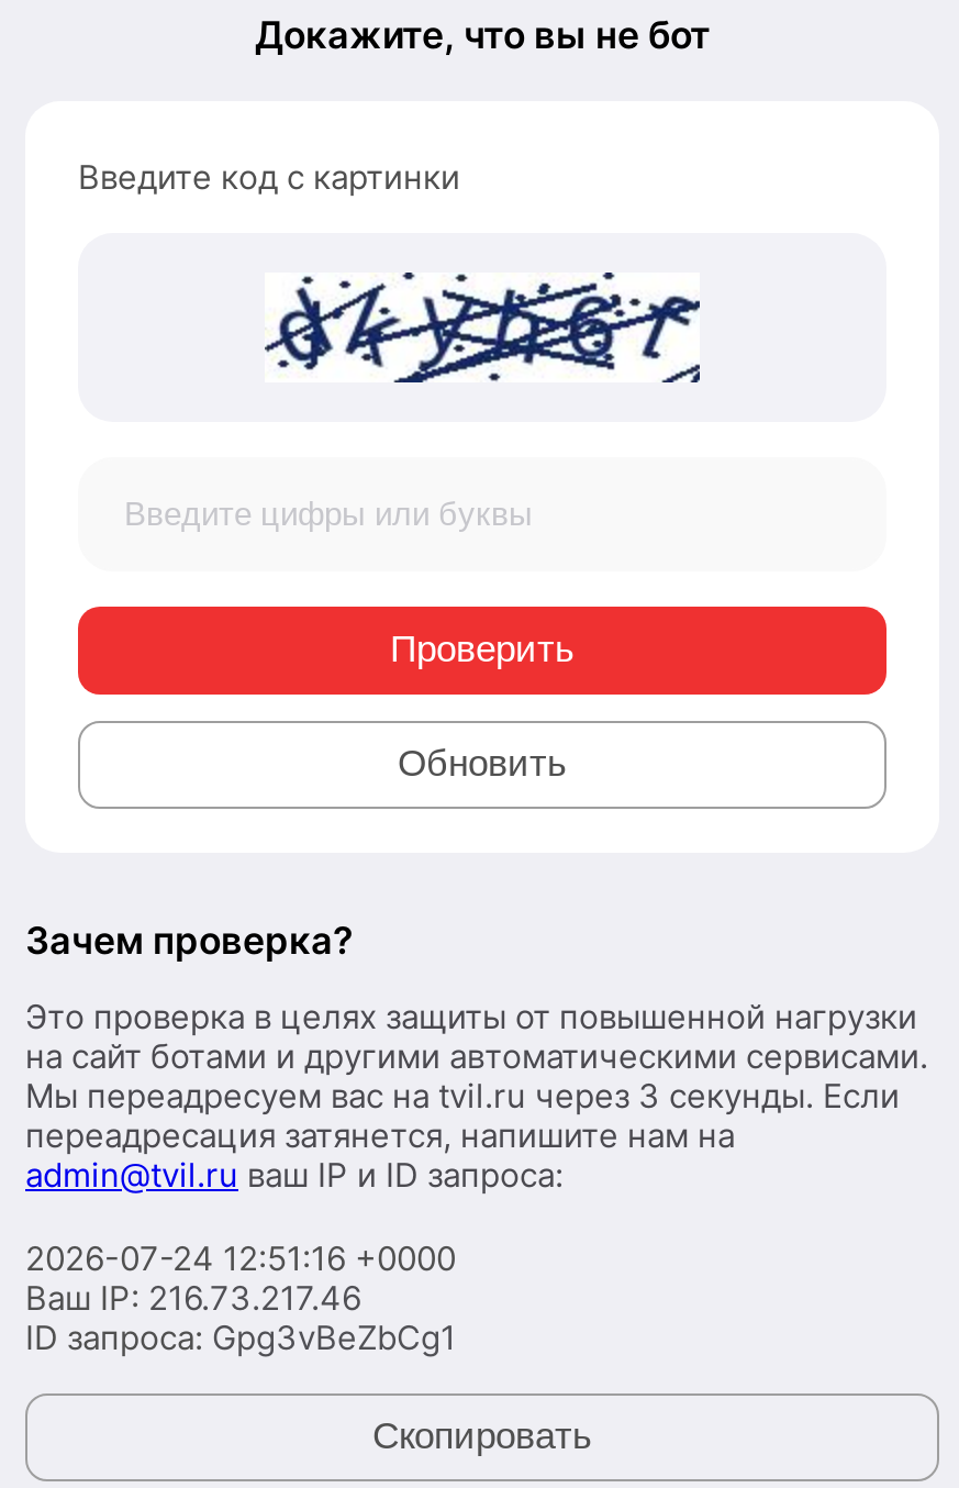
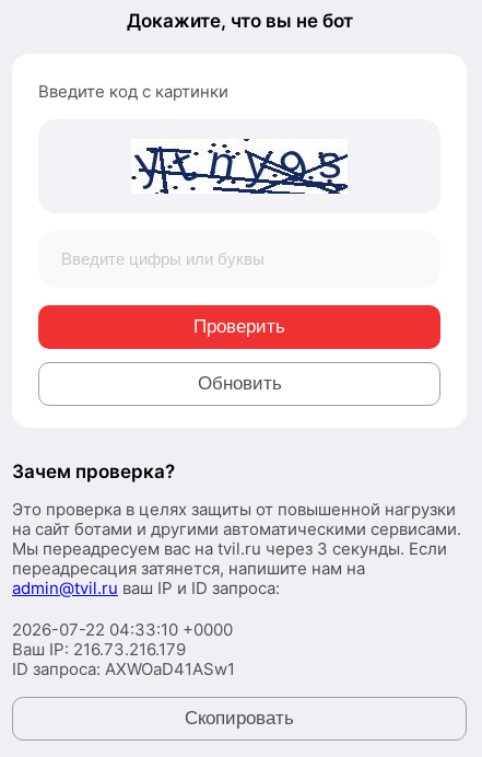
- [image]
+ [image]

- 2026-07-24 12:51:16 +0000
+ 2026-07-22 04:33:10 +0000

- Ваш IP: 216.73.217.46
+ Ваш IP: 216.73.216.179

- ID запроса: Gpg3vBeZbCg1
+ ID запроса: AXWOaD41ASw1
